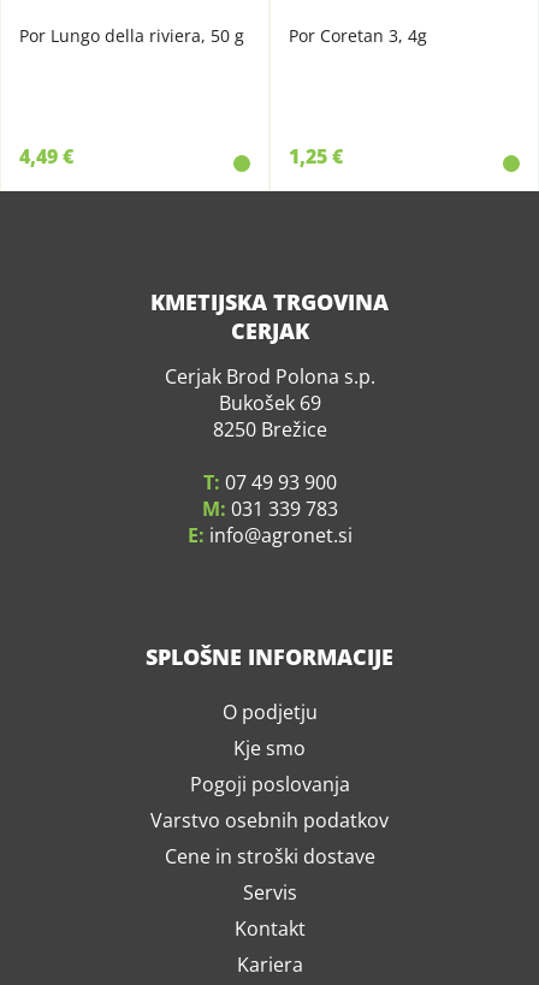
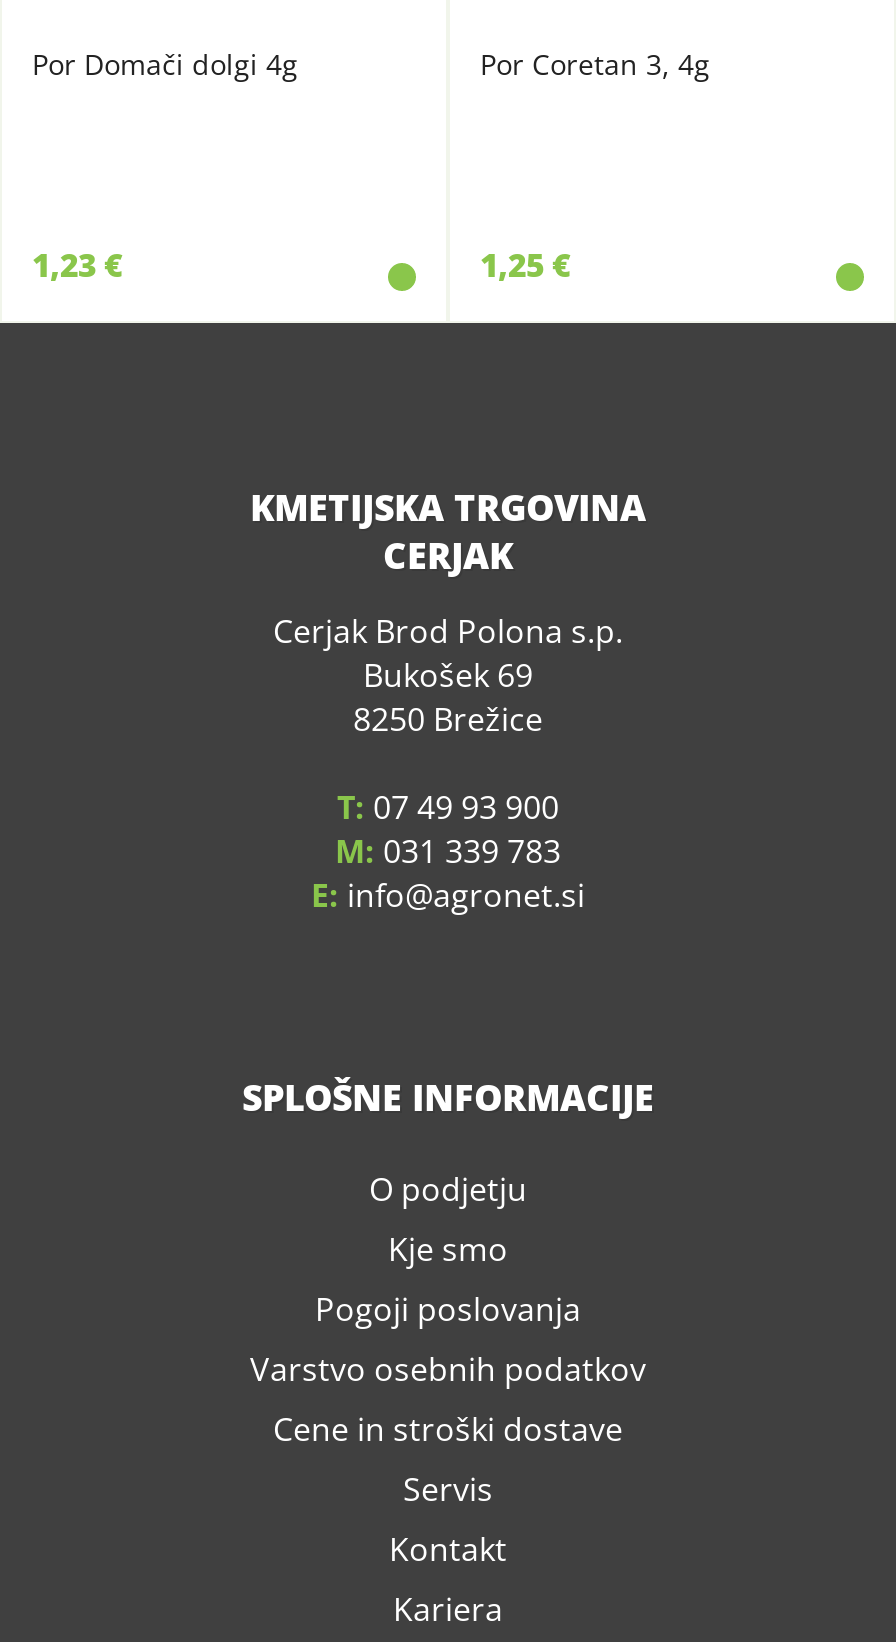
- Por Lungo della riviera, 50 g
+ Por Domači dolgi 4g

- 4,49 €
+ 1,23 €
